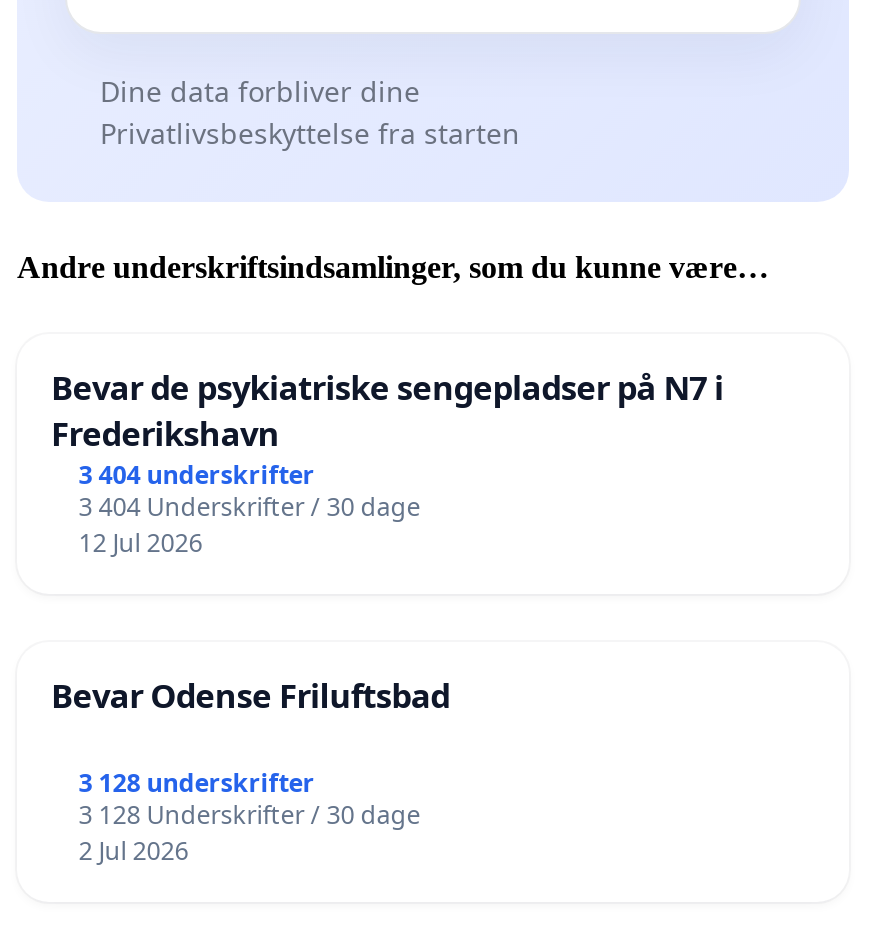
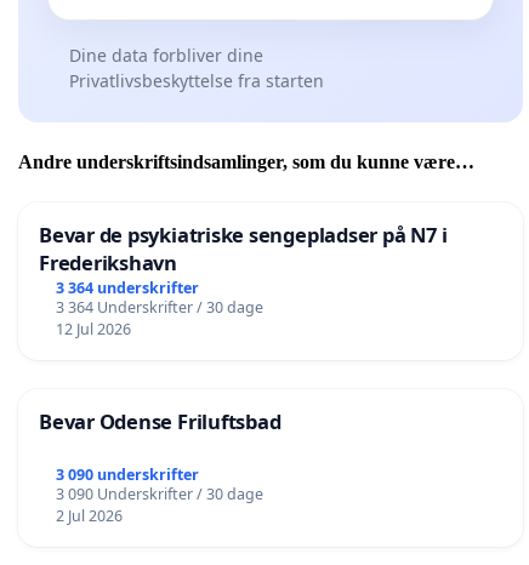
- 3 404 underskrifter
+ 3 364 underskrifter

- 3 404 Underskrifter / 30 dage
+ 3 364 Underskrifter / 30 dage

- 3 128 underskrifter
+ 3 090 underskrifter

- 3 128 Underskrifter / 30 dage
+ 3 090 Underskrifter / 30 dage
